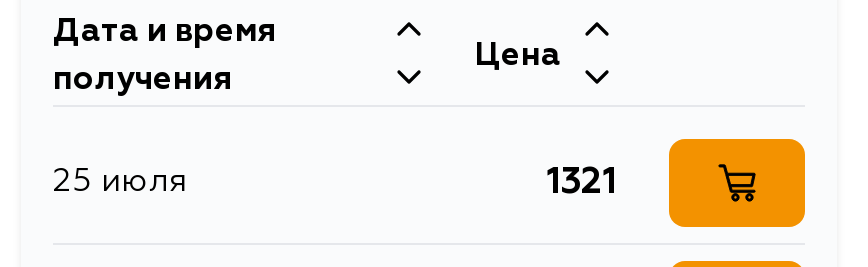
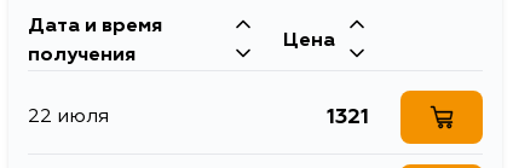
- 25 июля
+ 22 июля
